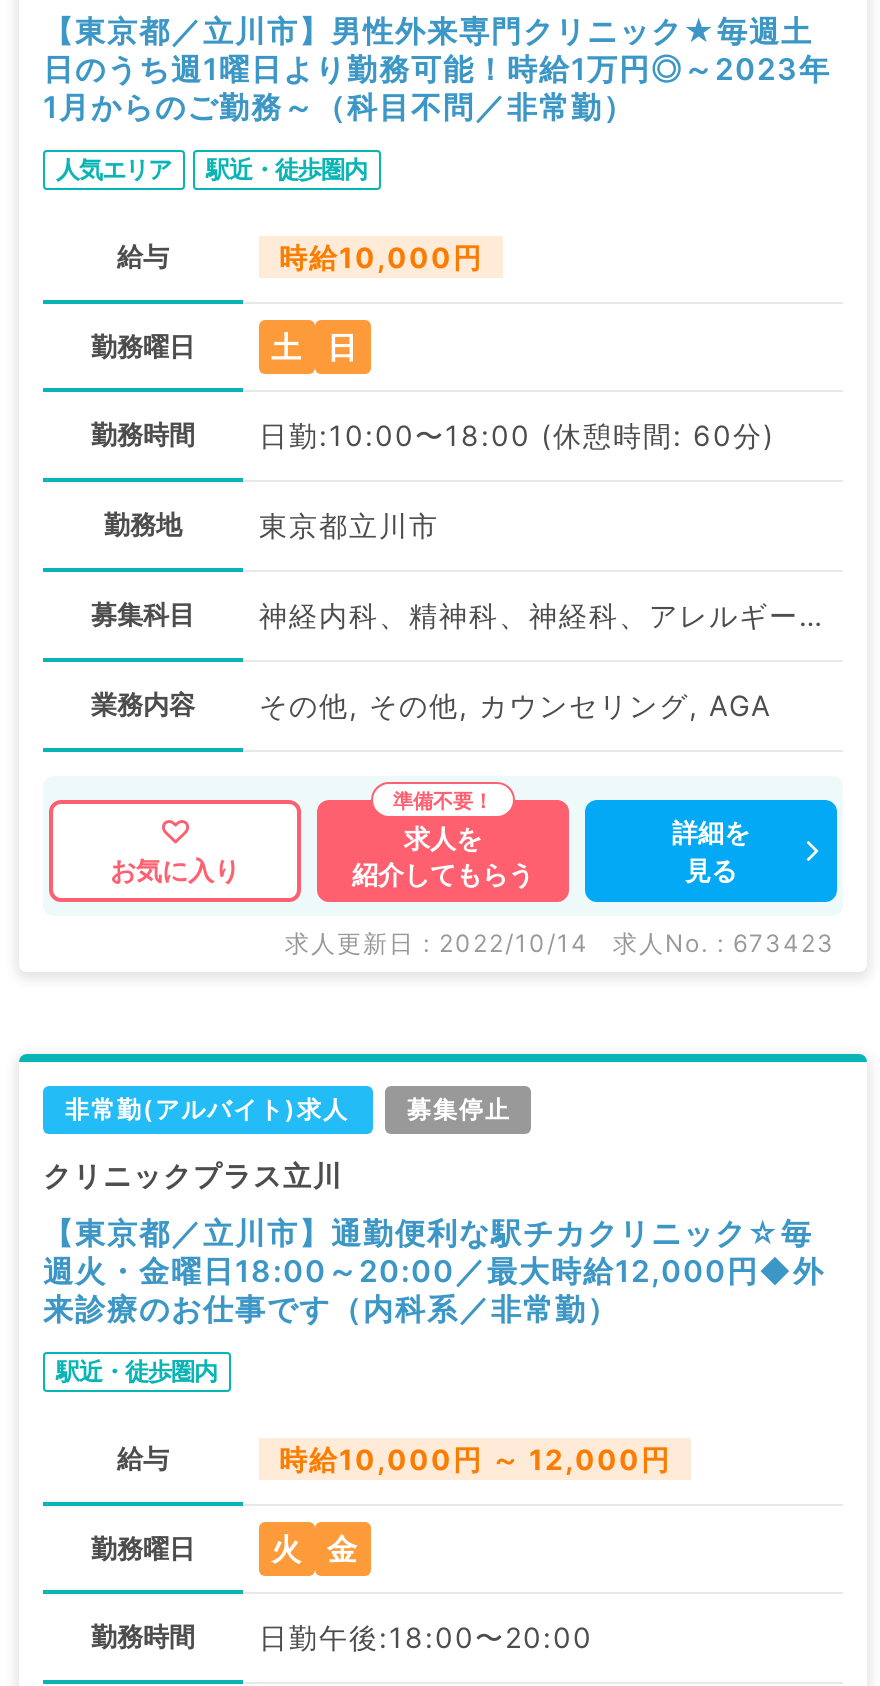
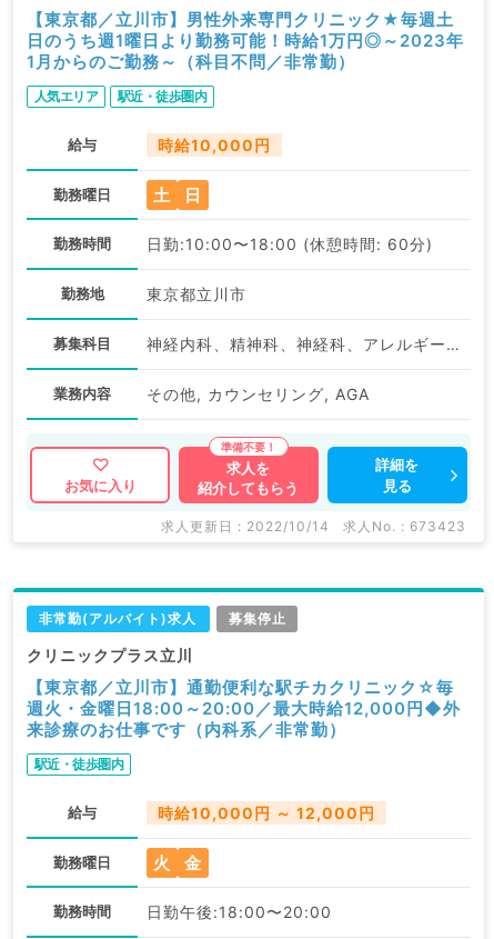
- その他, その他, カウンセリング, AGA
+ その他, カウンセリング, AGA
